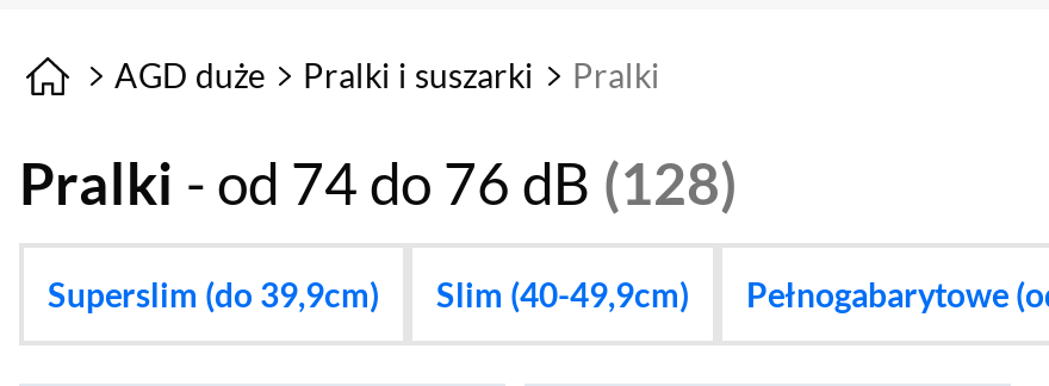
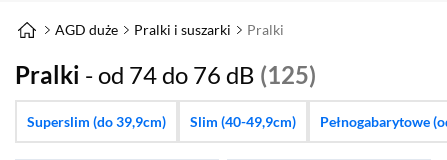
- Pralki - od 74 do 76 dB (128)
+ Pralki - od 74 do 76 dB (125)
